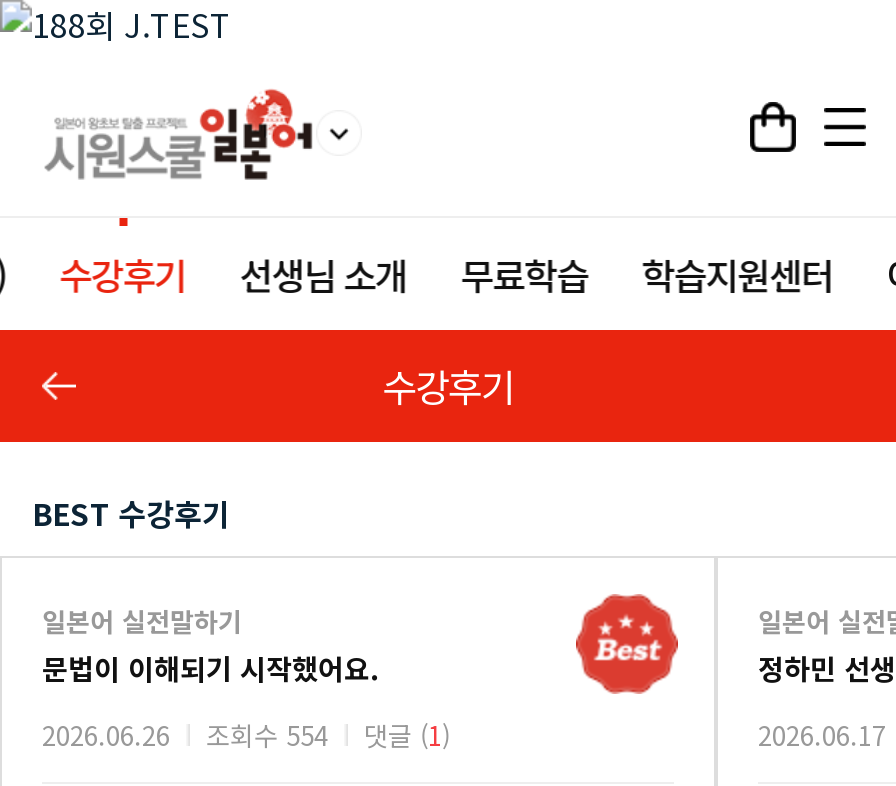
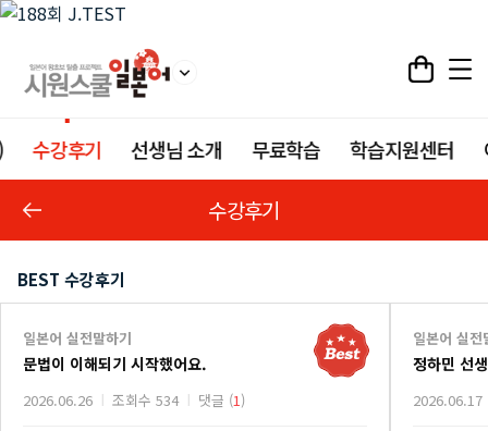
- 2026.06.26 조회수 554 댓글 (1)
+ 2026.06.26 조회수 534 댓글 (1)
